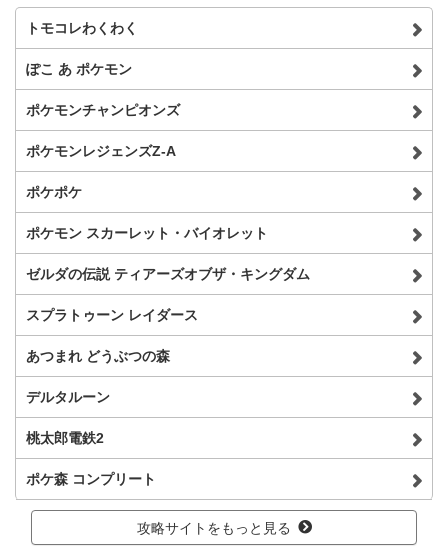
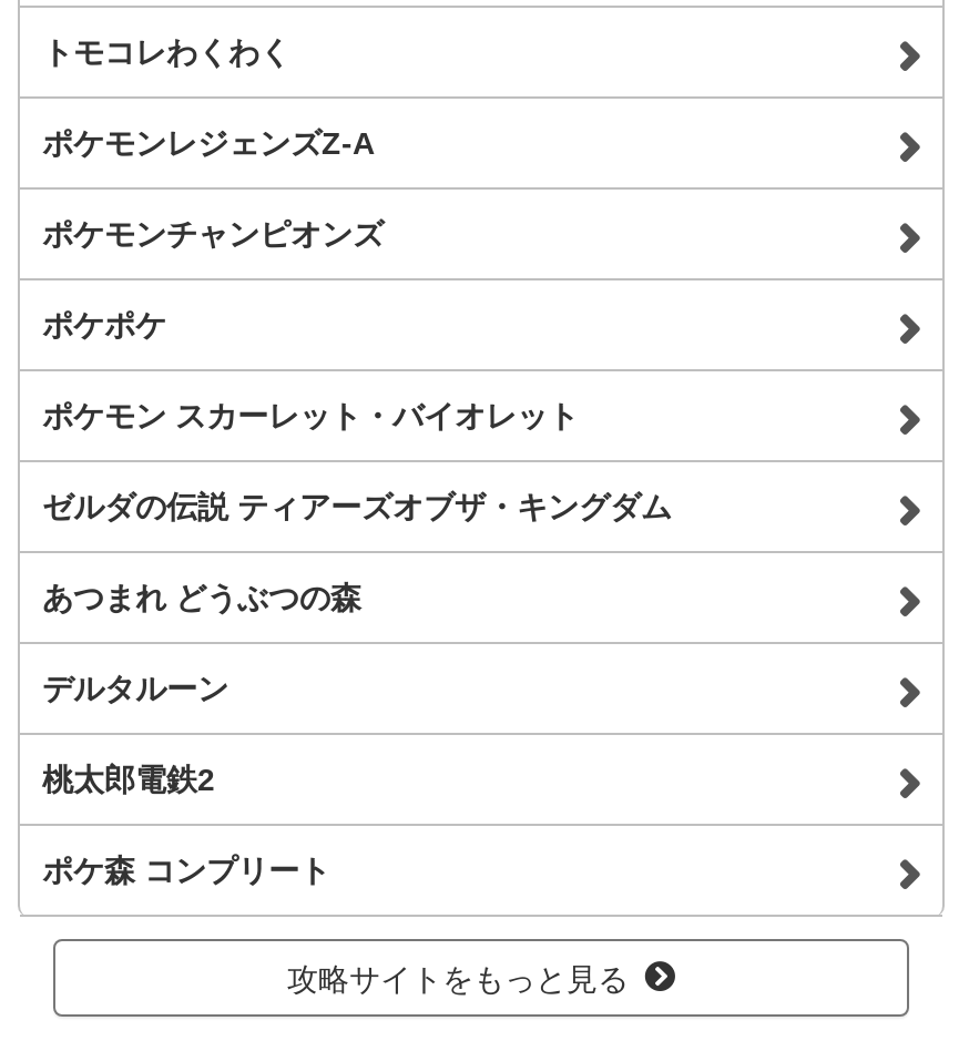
- ぽこ あ ポケモン

moved up: ポケモンレジェンズZ-A

- スプラトゥーン レイダース
